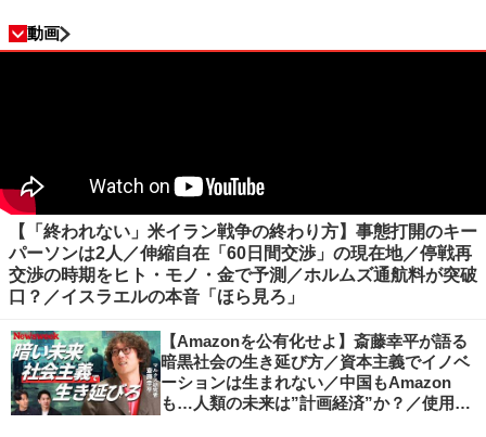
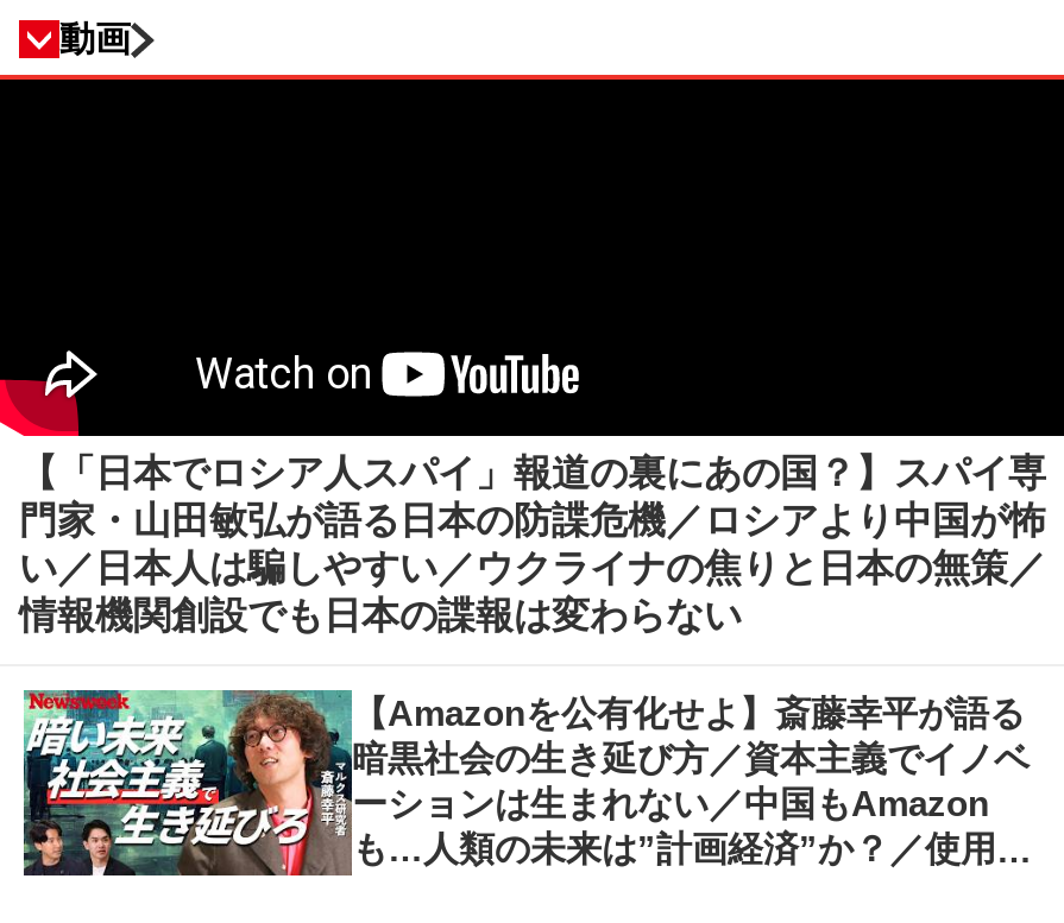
- 【「終われない」米イラン戦争の終わり方】事態打開のキー
- パーソンは2人／伸縮自在「60日間交渉」の現在地／停戦再
- 交渉の時期をヒト・モノ・金で予測／ホルムズ通航料が突破
- 口？／イスラエルの本音「ほら見ろ」
+ 【「日本でロシア人スパイ」報道の裏にあの国？】スパイ専
+ 門家・山田敏弘が語る日本の防諜危機／ロシアより中国が怖
+ い／日本人は騙しやすい／ウクライナの焦りと日本の無策／
+ 情報機関創設でも日本の諜報は変わらない
